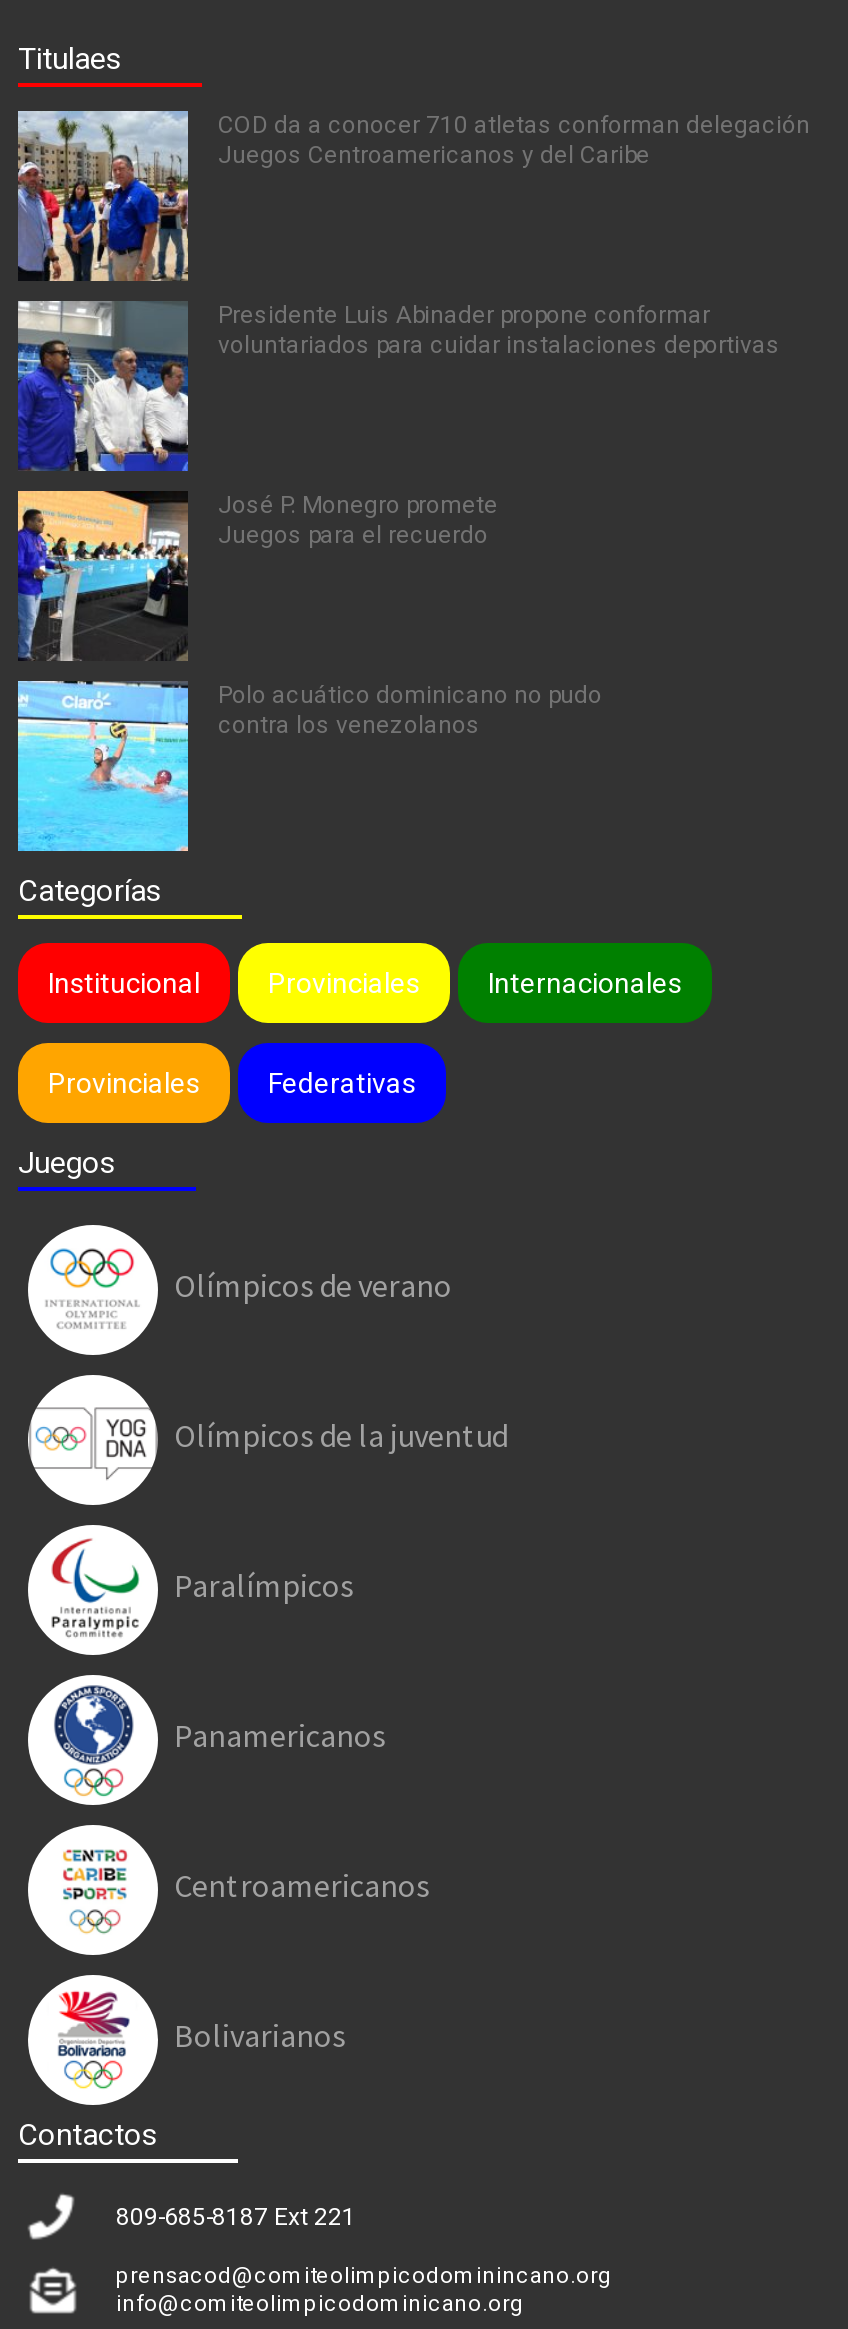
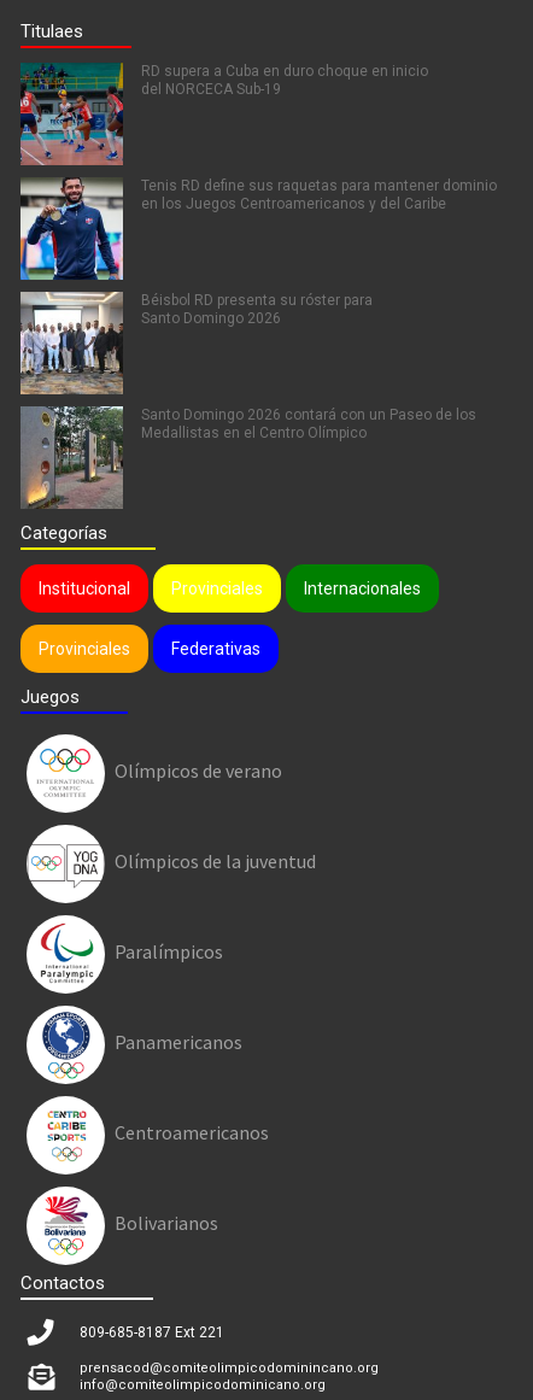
- [image]
- COD da a conocer 710 atletas conforman delegación
- Juegos Centroamericanos y del Caribe
+ [image]
+ RD supera a Cuba en duro choque en inicio
+ del NORCECA Sub-19

- [image]
- Presidente Luis Abinader propone conformar
- voluntariados para cuidar instalaciones deportivas
+ [image]
+ Tenis RD define sus raquetas para mantener dominio
+ en los Juegos Centroamericanos y del Caribe

- [image]
- José P. Monegro promete
- Juegos para el recuerdo
+ [image]
+ Béisbol RD presenta su róster para
+ Santo Domingo 2026

- [image]
- Polo acuático dominicano no pudo
- contra los venezolanos
+ [image]
+ Santo Domingo 2026 contará con un Paseo de los
+ Medallistas en el Centro Olímpico
